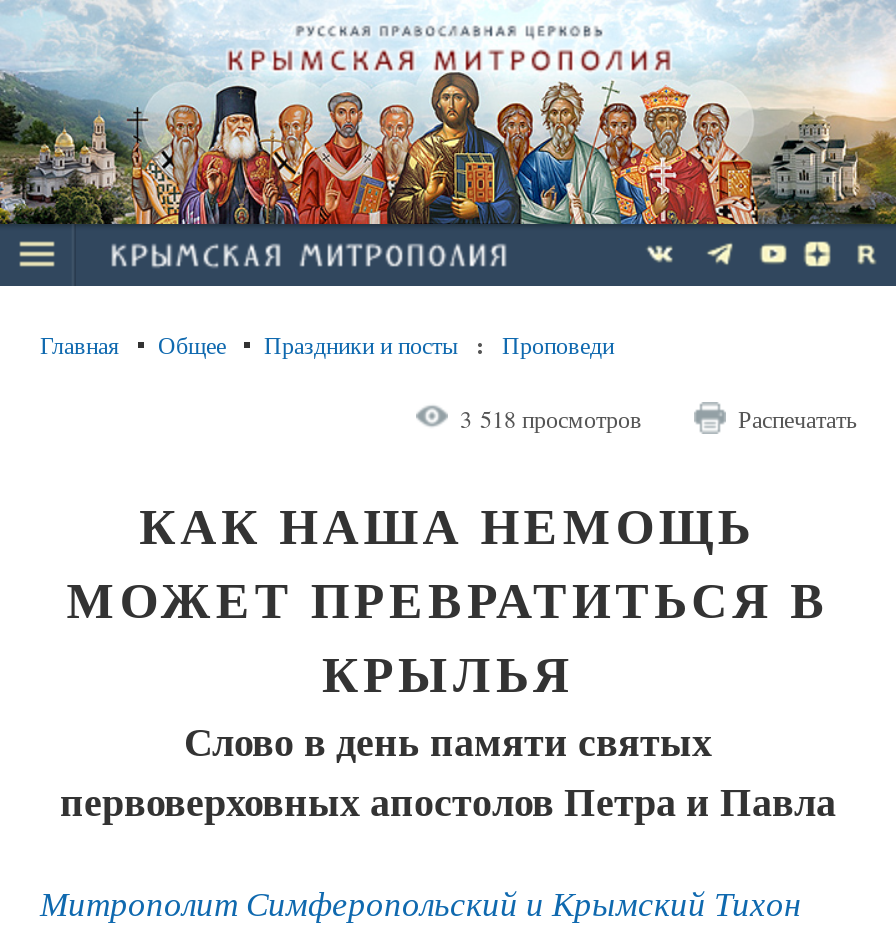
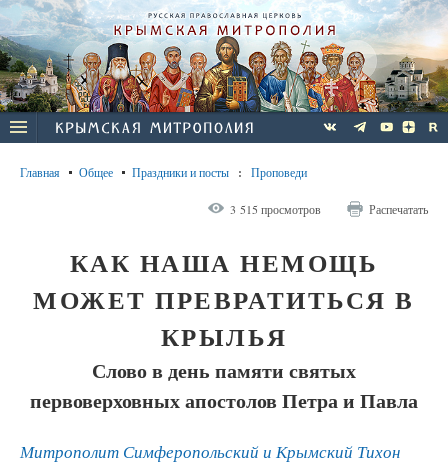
- 3 518 просмотров
+ 3 515 просмотров
